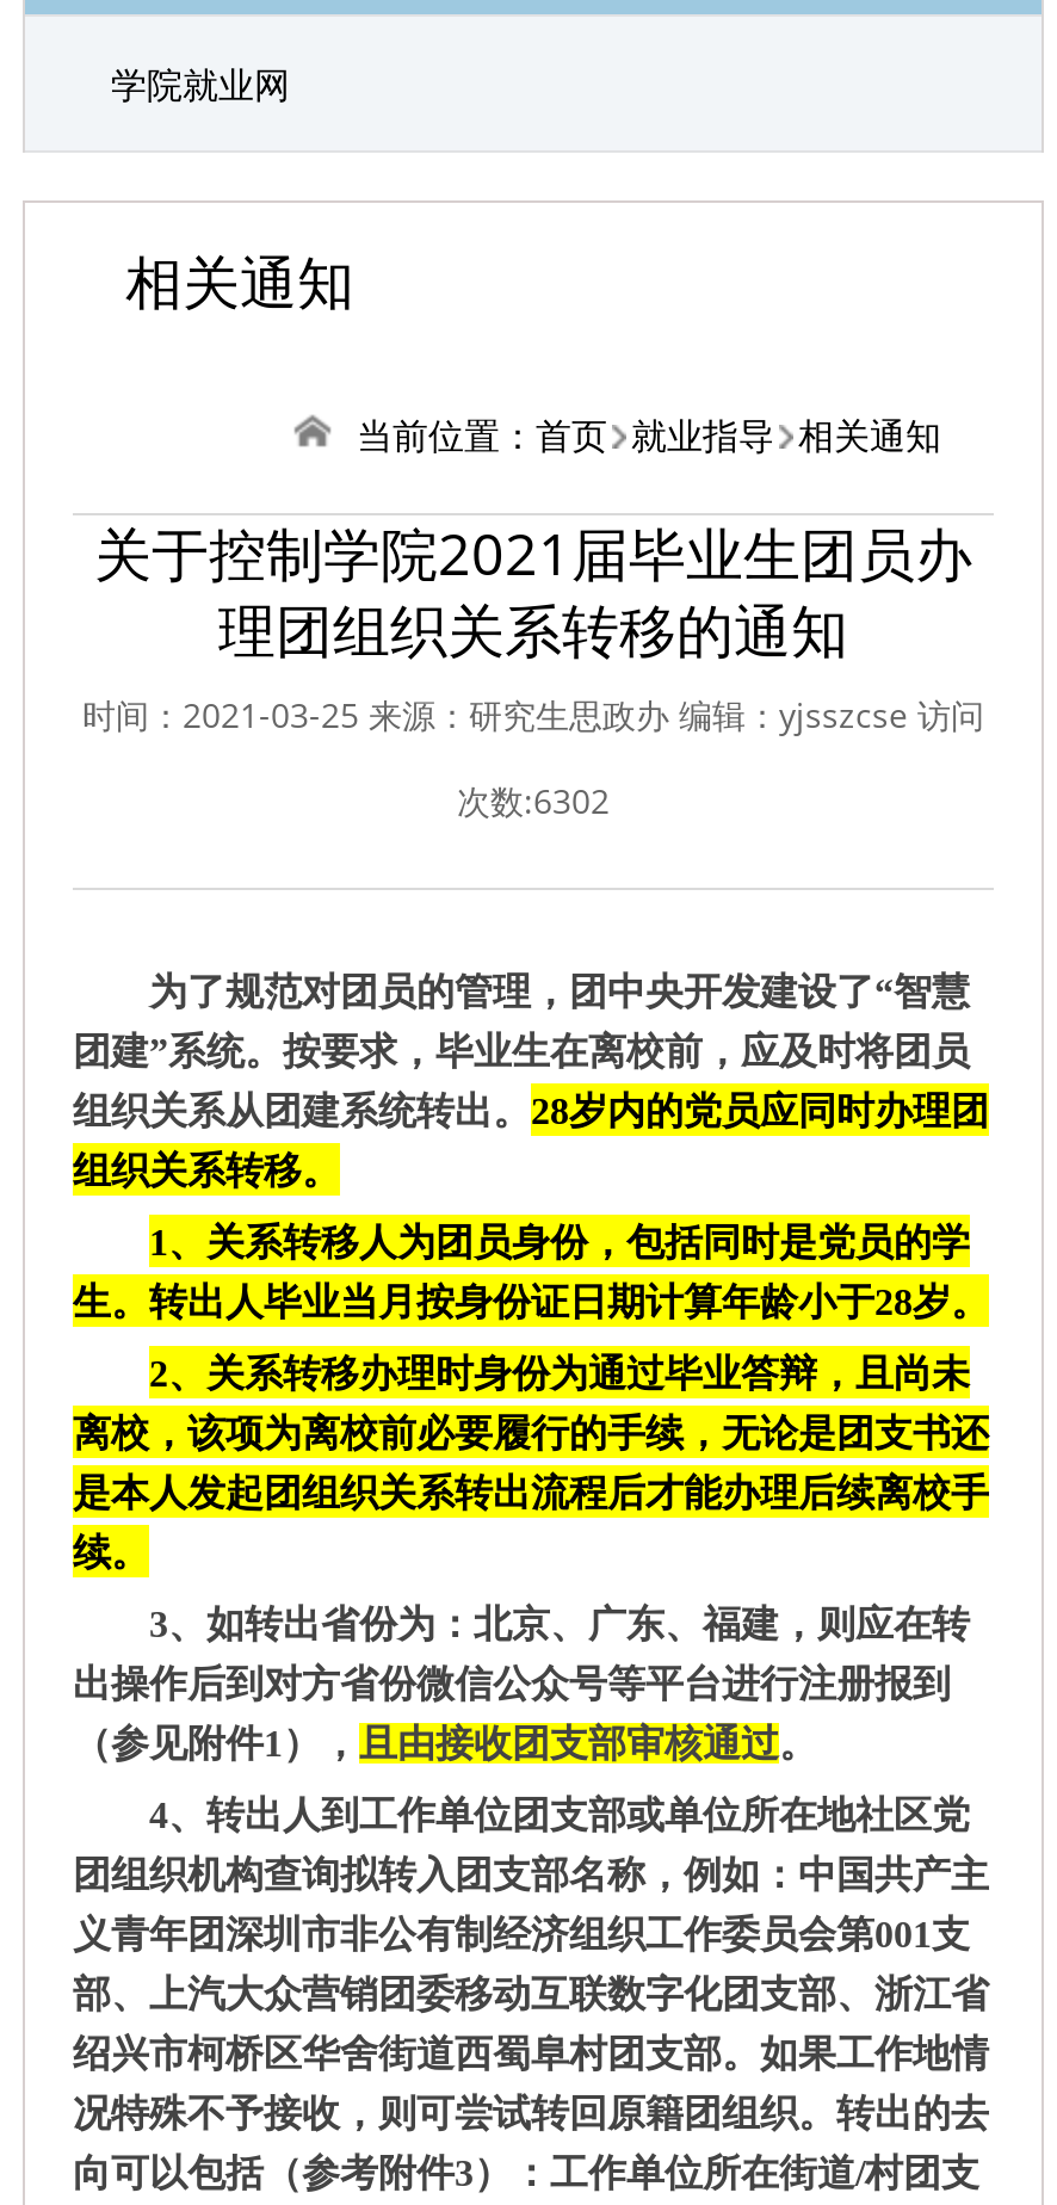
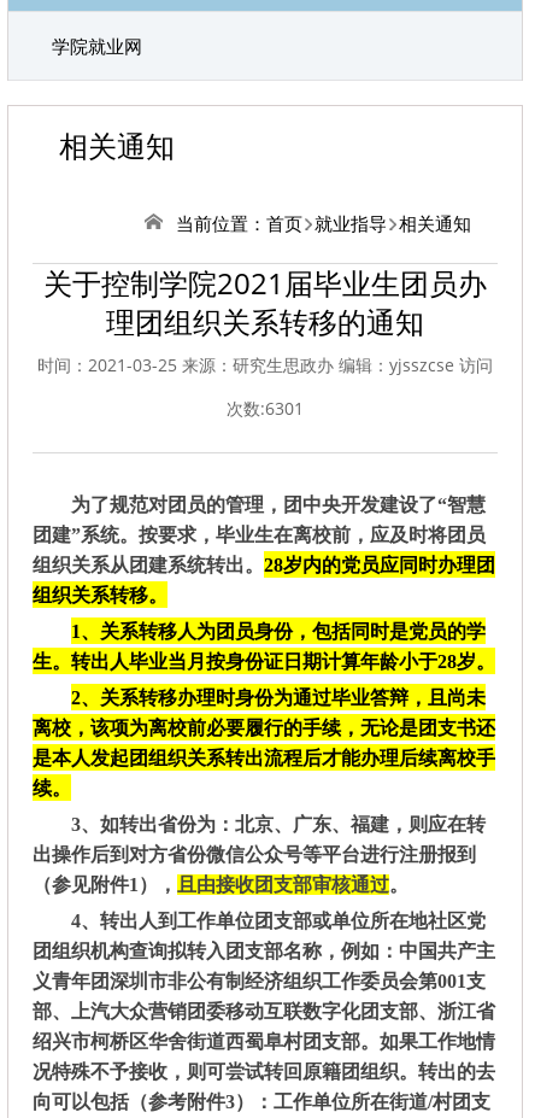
- 次数:6302
+ 次数:6301
